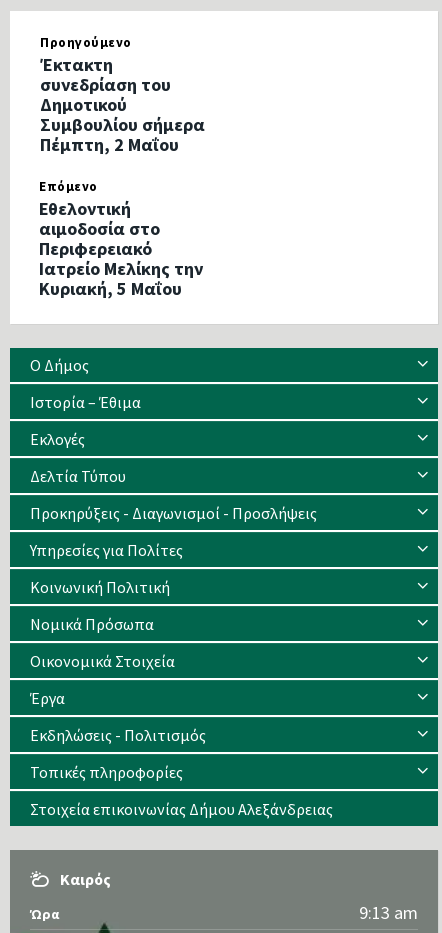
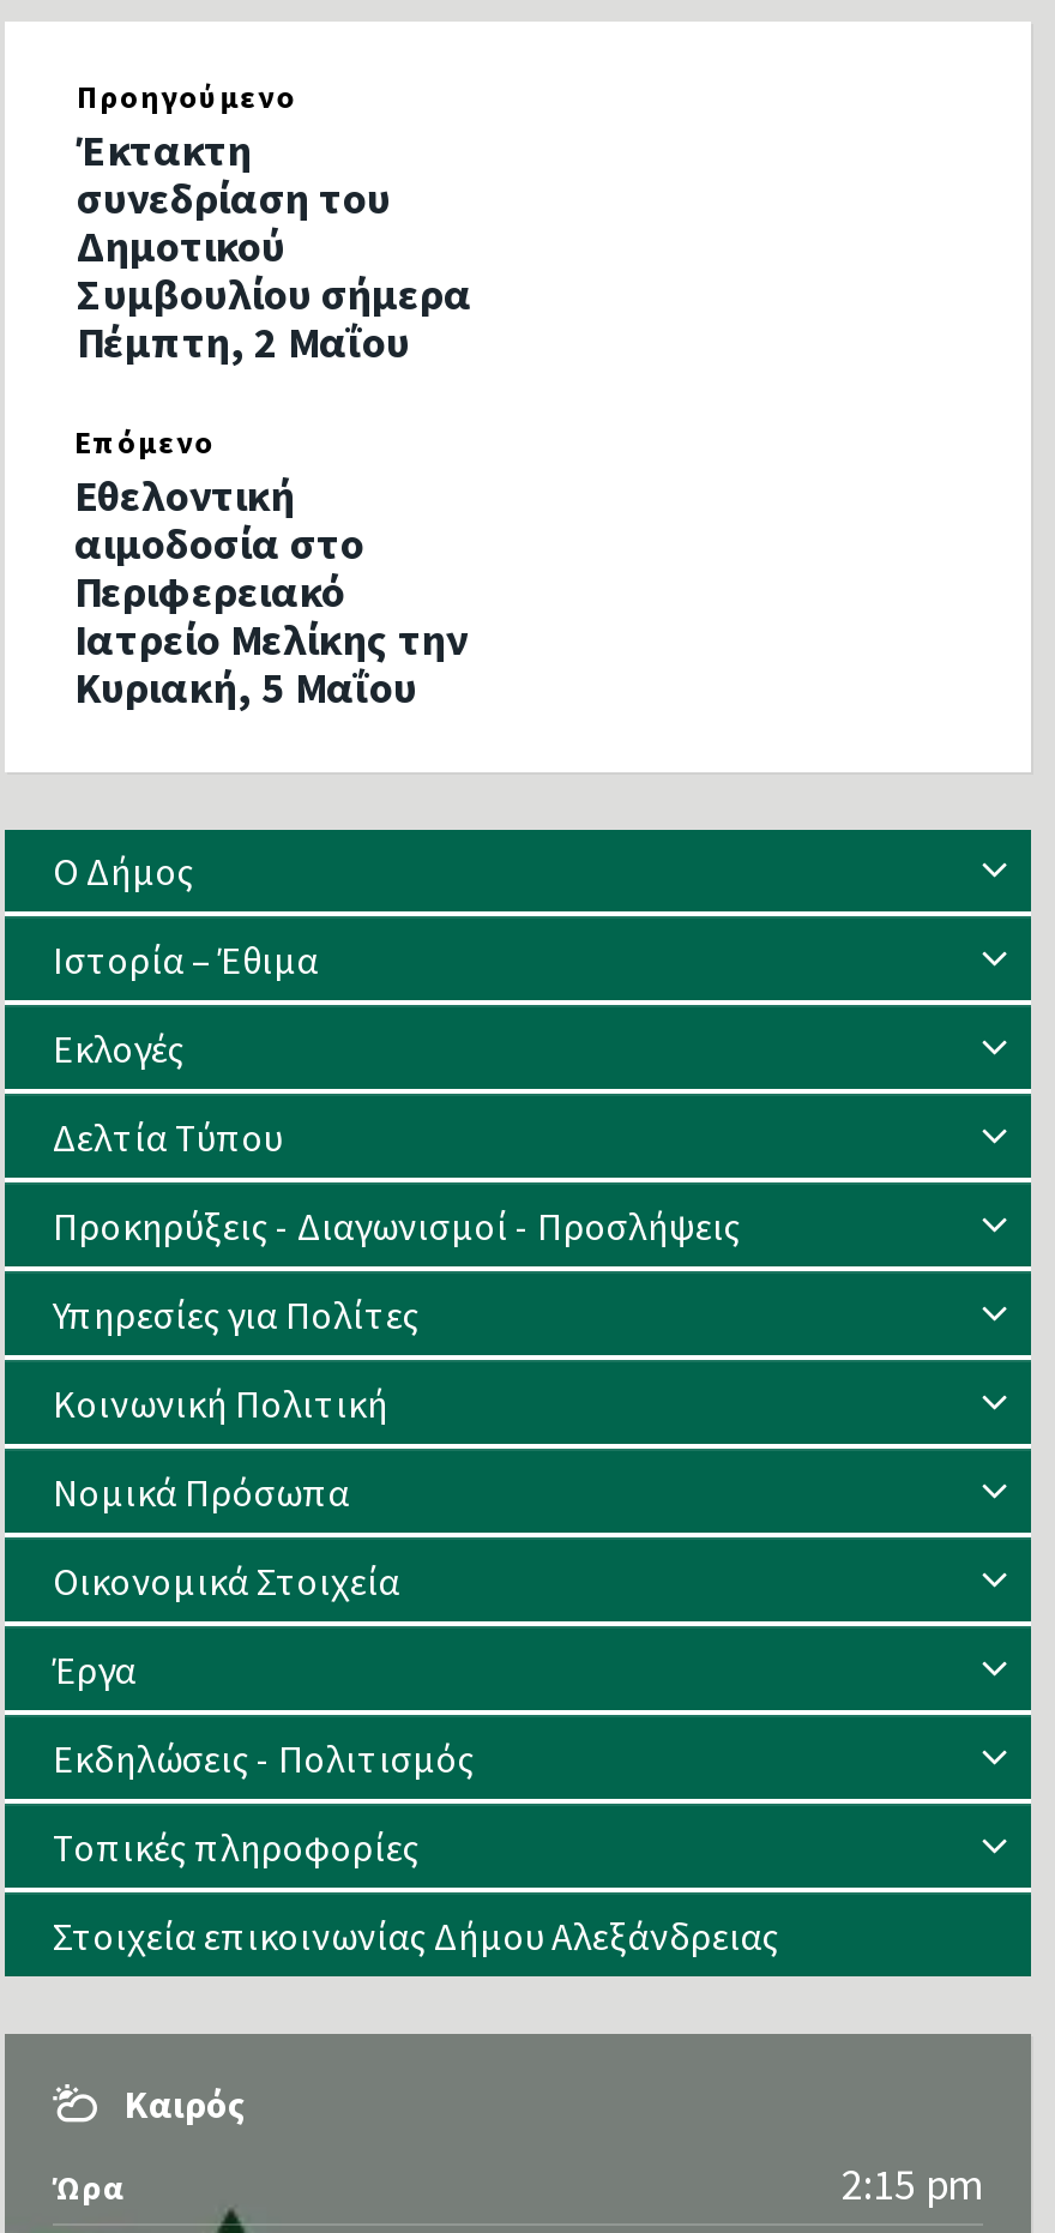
- 9:13 am
+ 2:15 pm
